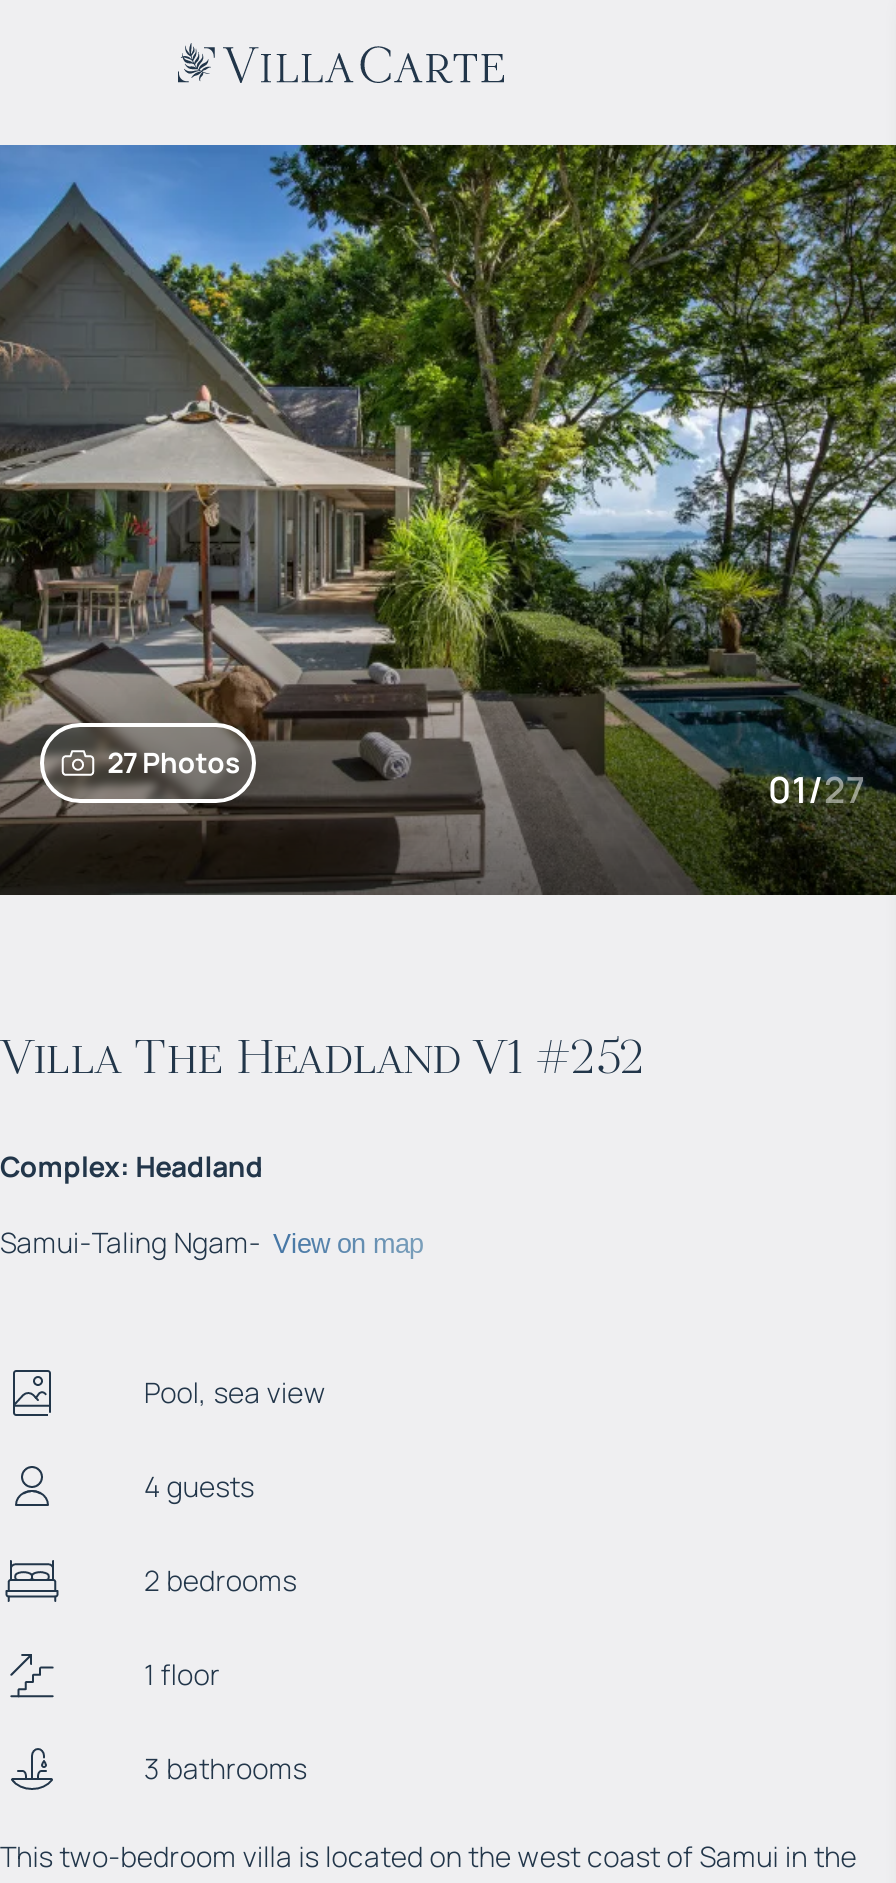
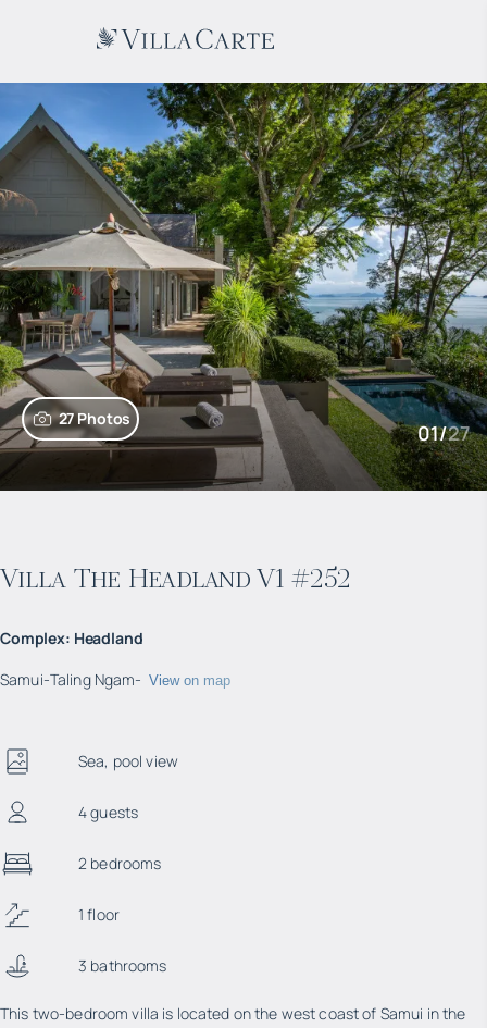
- Pool, sea view
+ Sea, pool view
